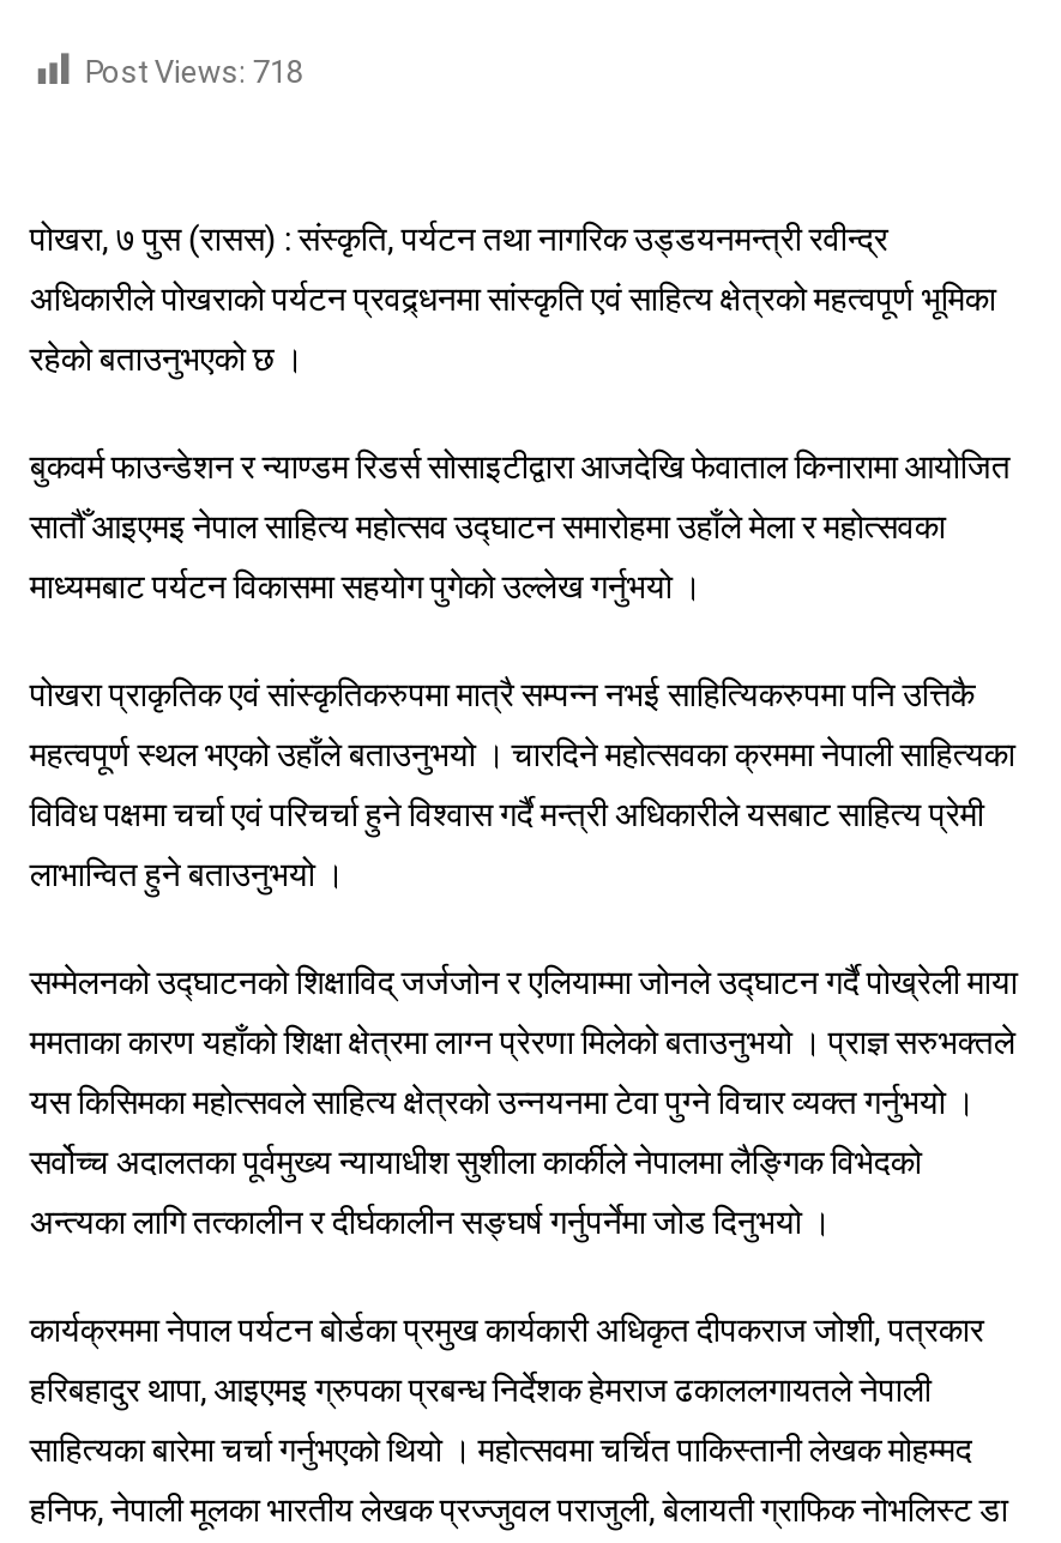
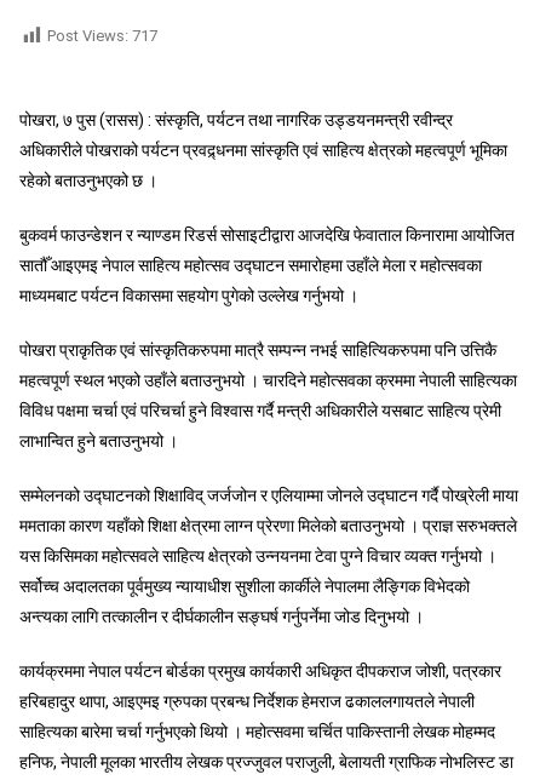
- Post Views: 718
+ Post Views: 717
